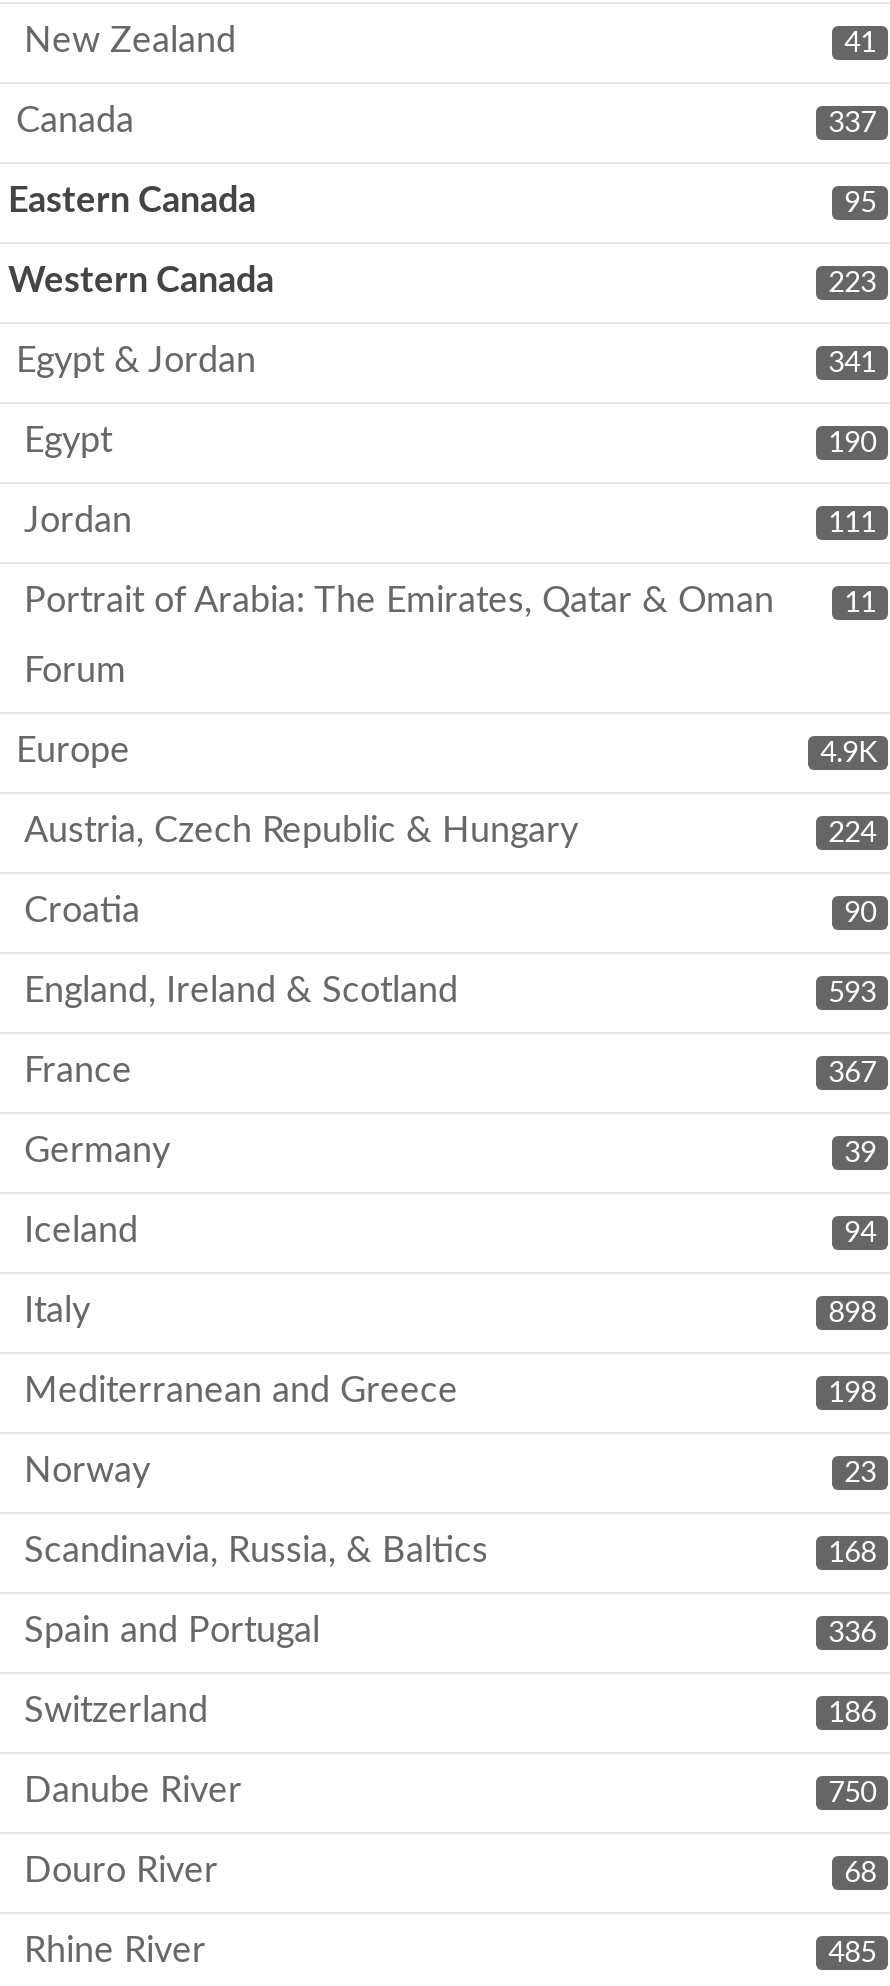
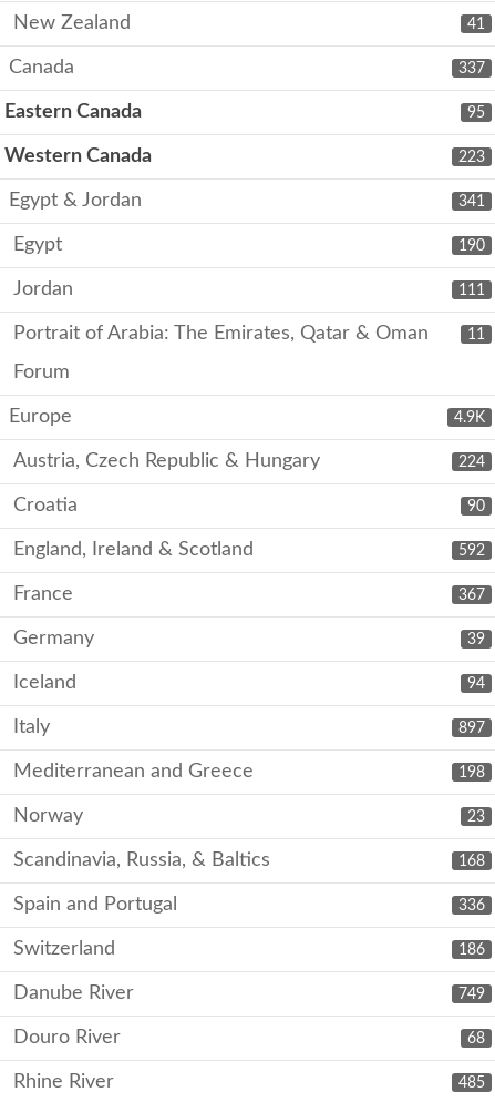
- 593
+ 592

- 898
+ 897

- 750
+ 749
